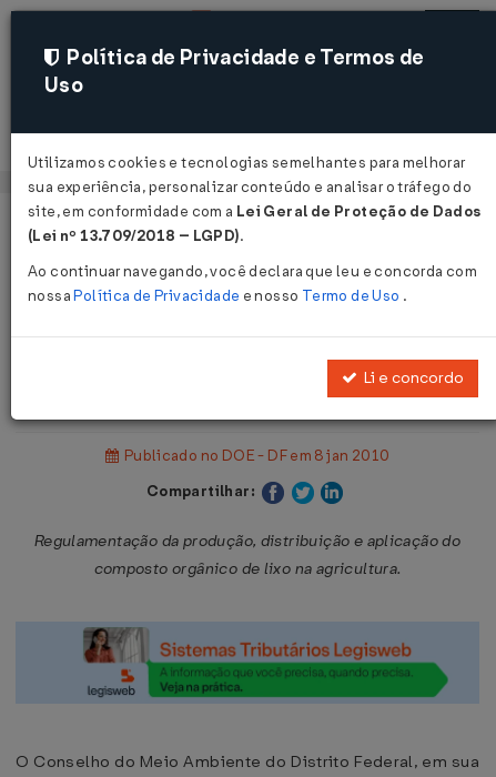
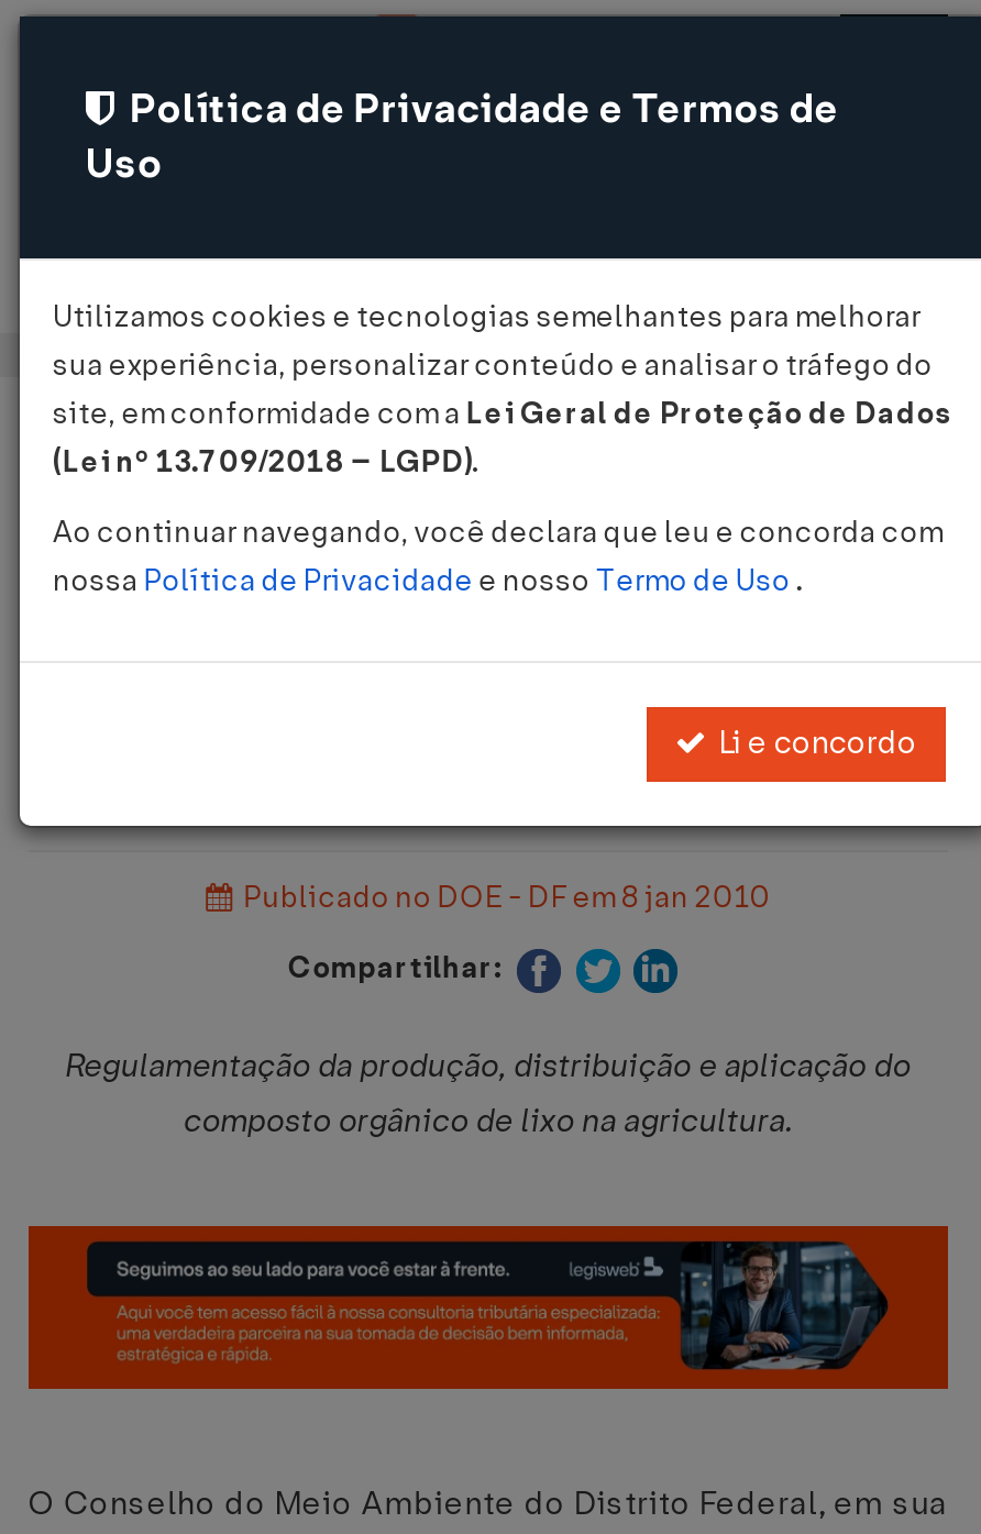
- [image]
+ [image]
